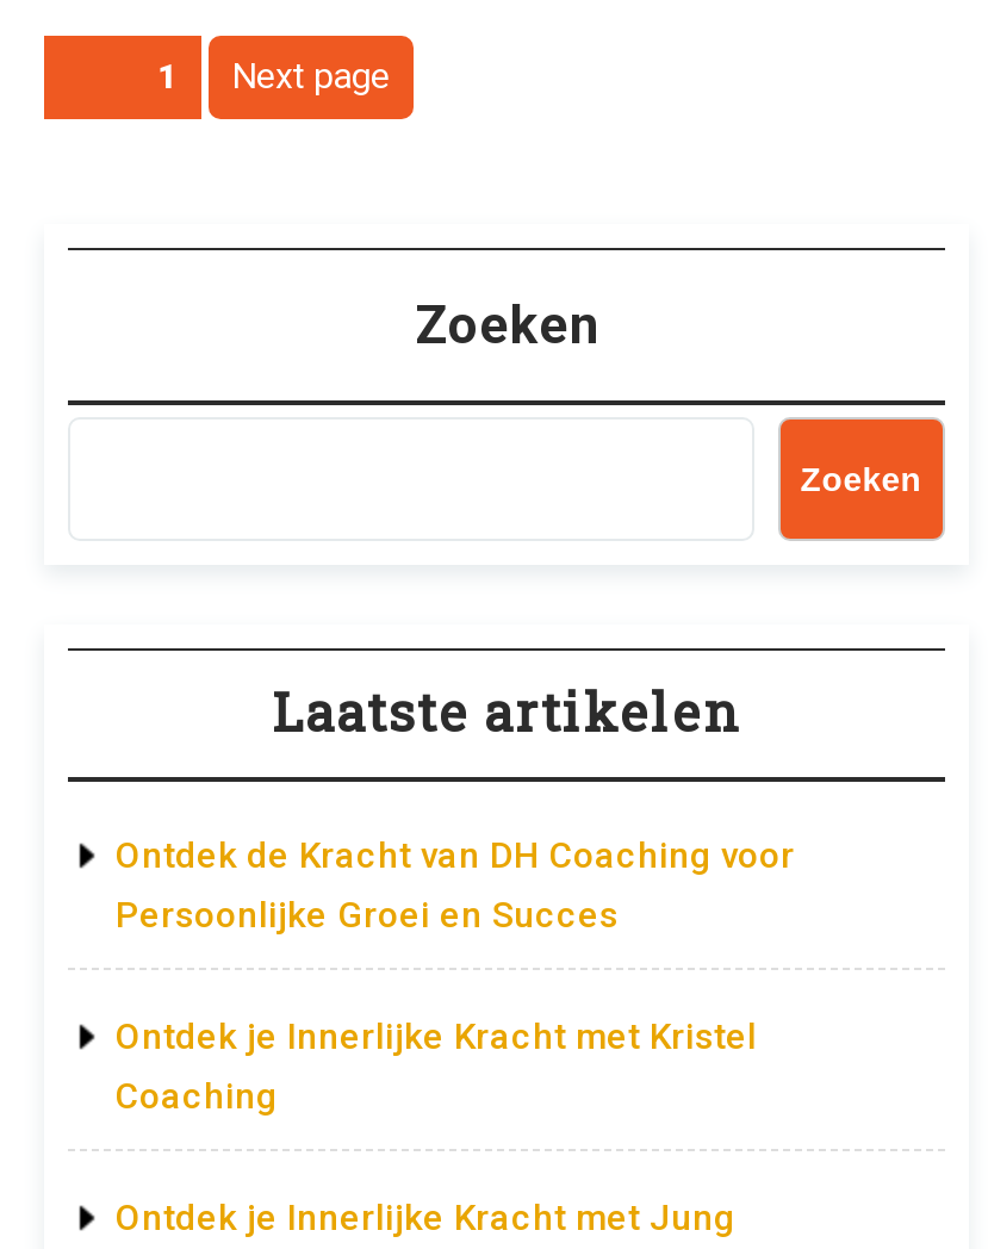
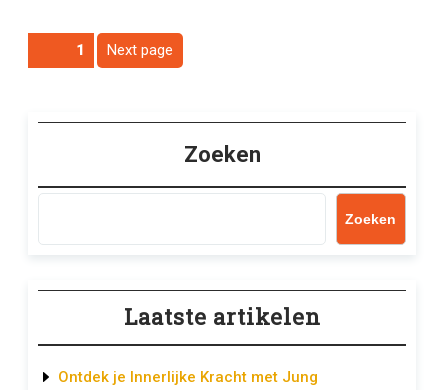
- Ontdek de Kracht van DH Coaching voor
- Persoonlijke Groei en Succes
- Ontdek je Innerlijke Kracht met Kristel
- Coaching
